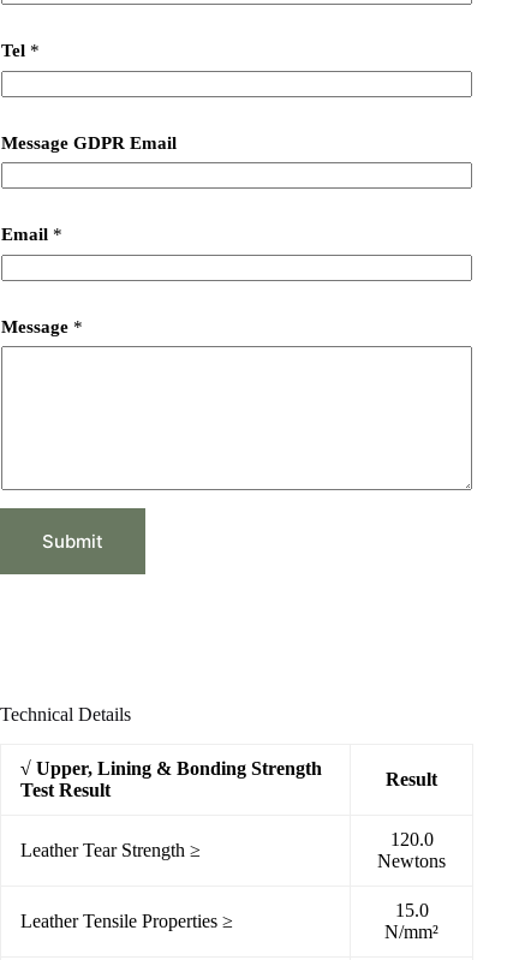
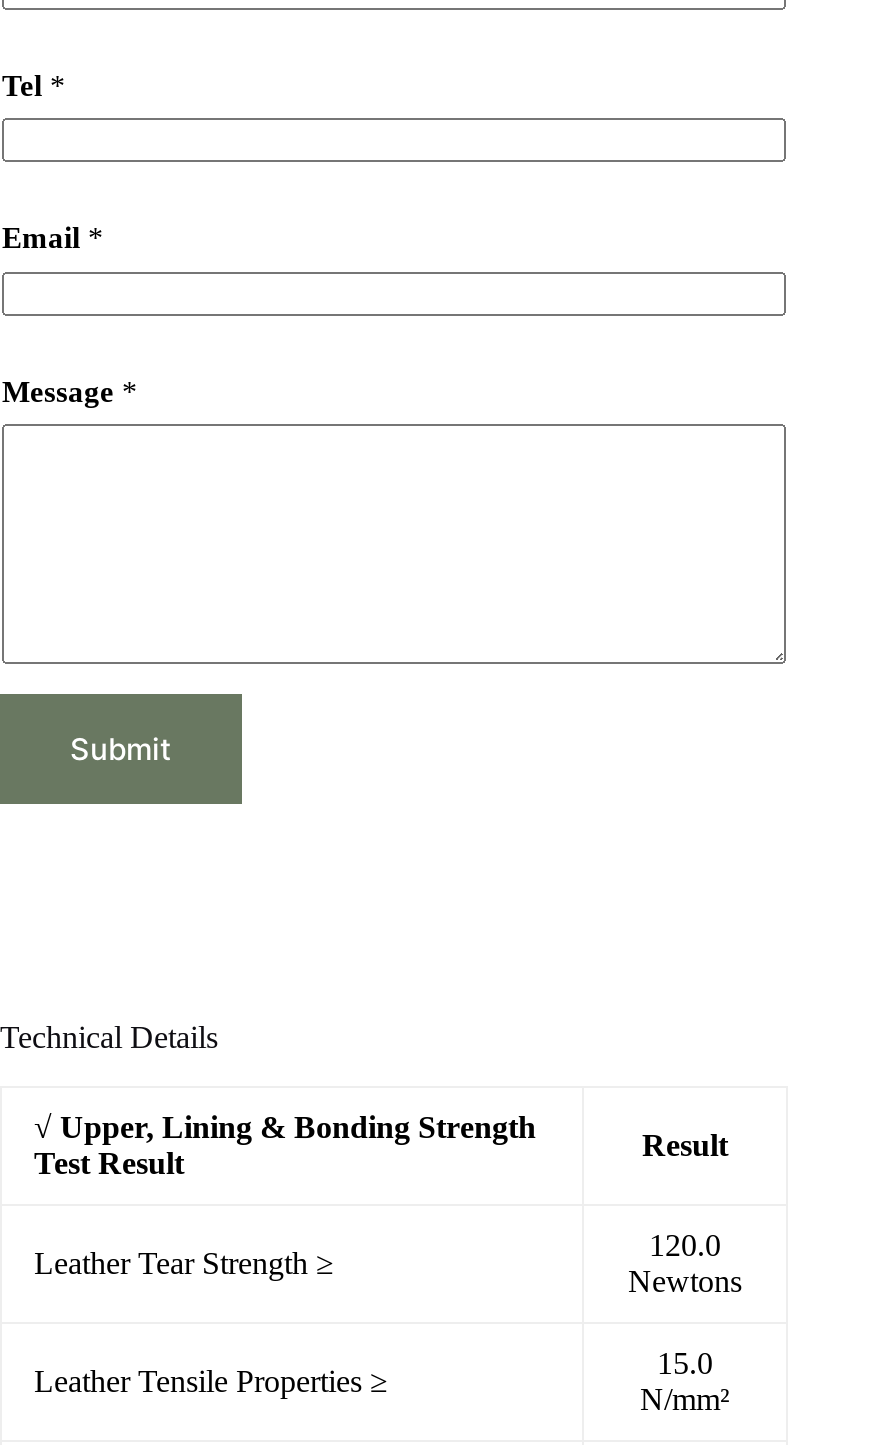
- Message GDPR Email
